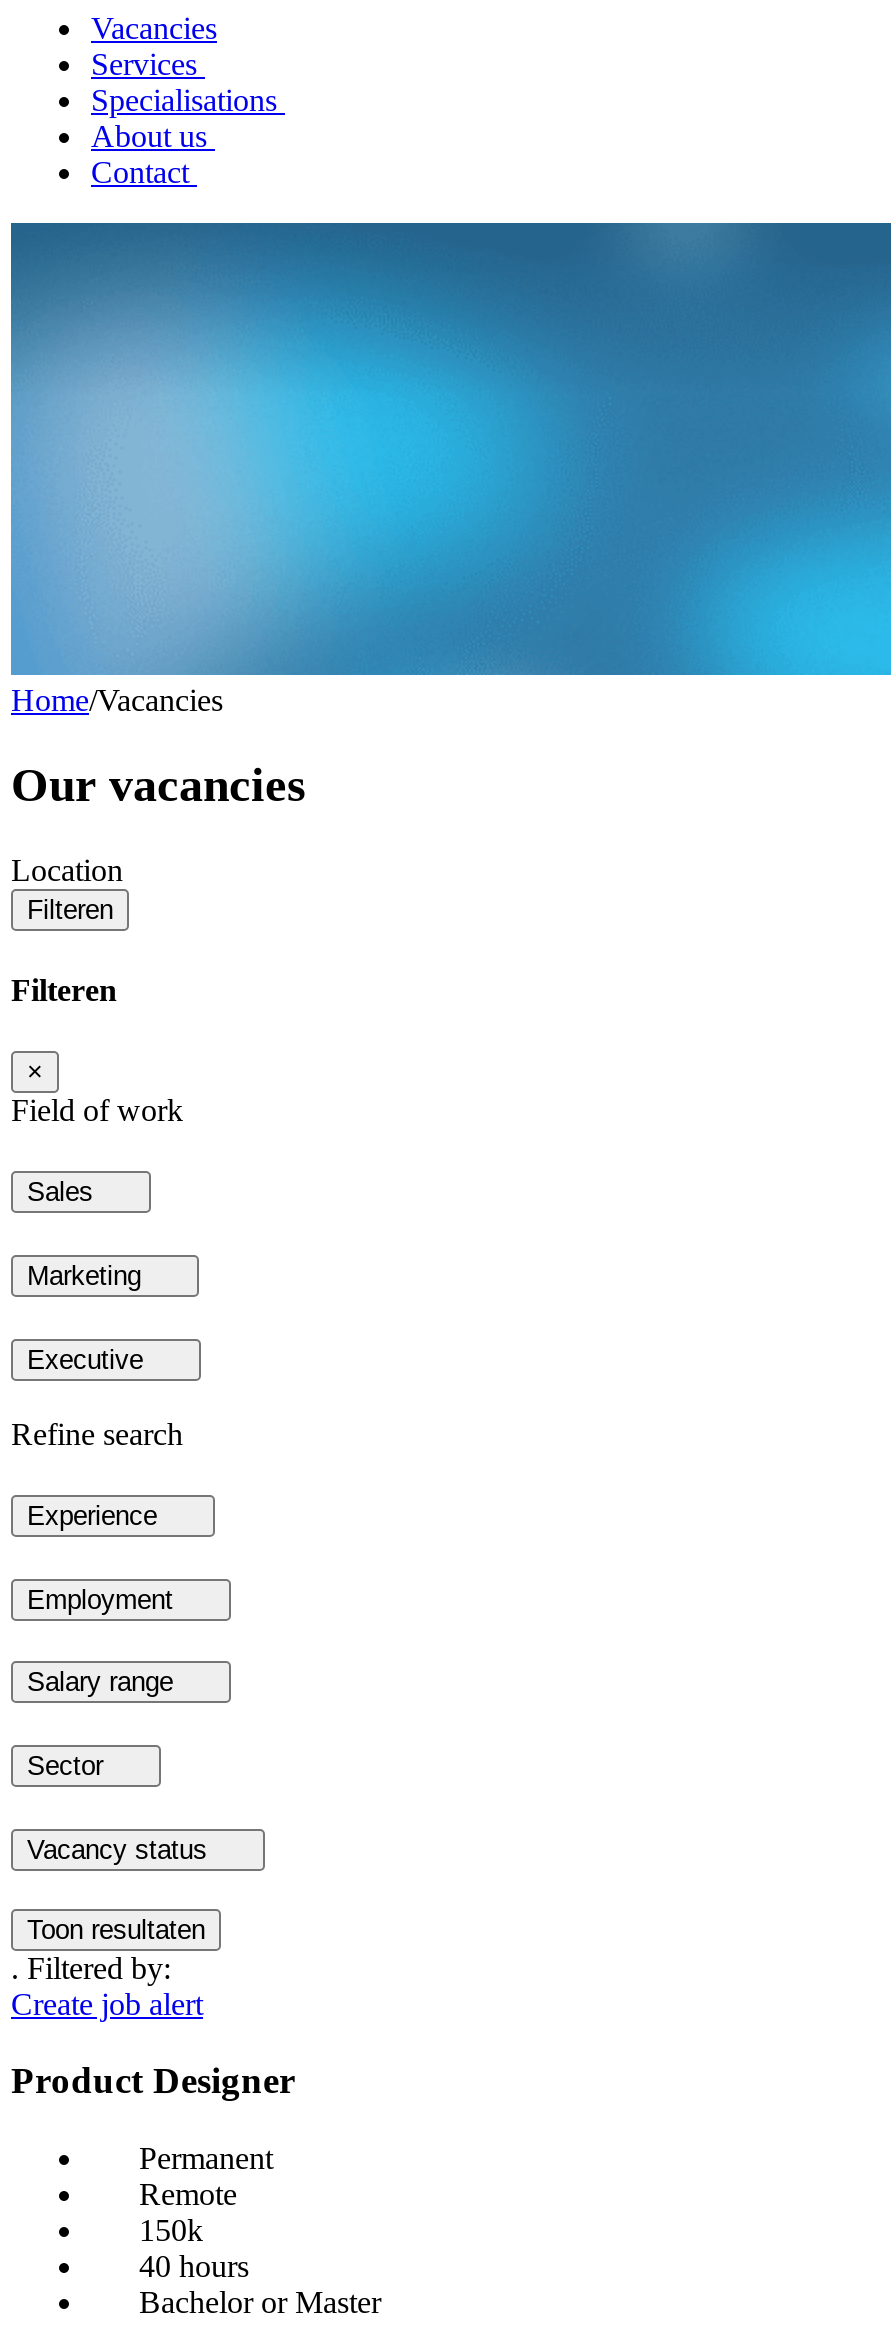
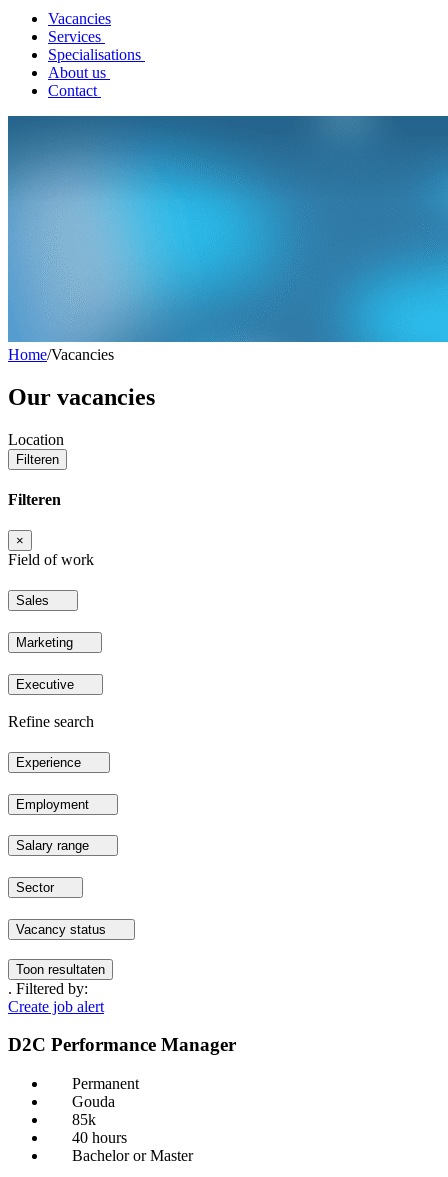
- Product Designer
+ D2C Performance Manager

- Remote
- 150k
+ Gouda
+ 85k
